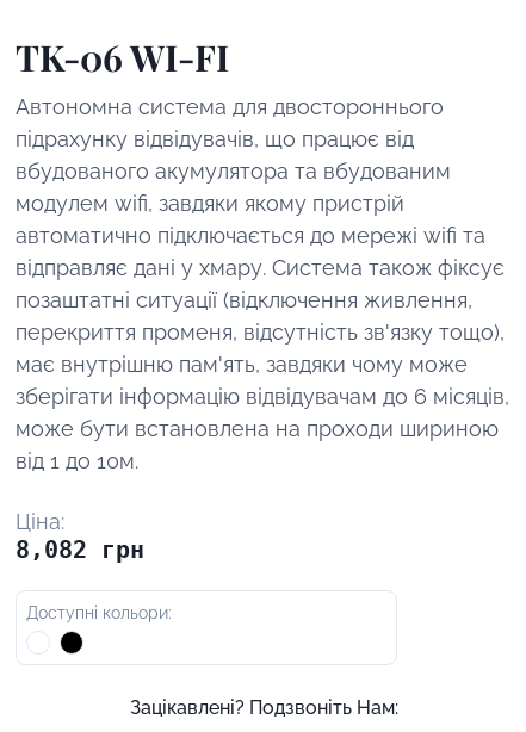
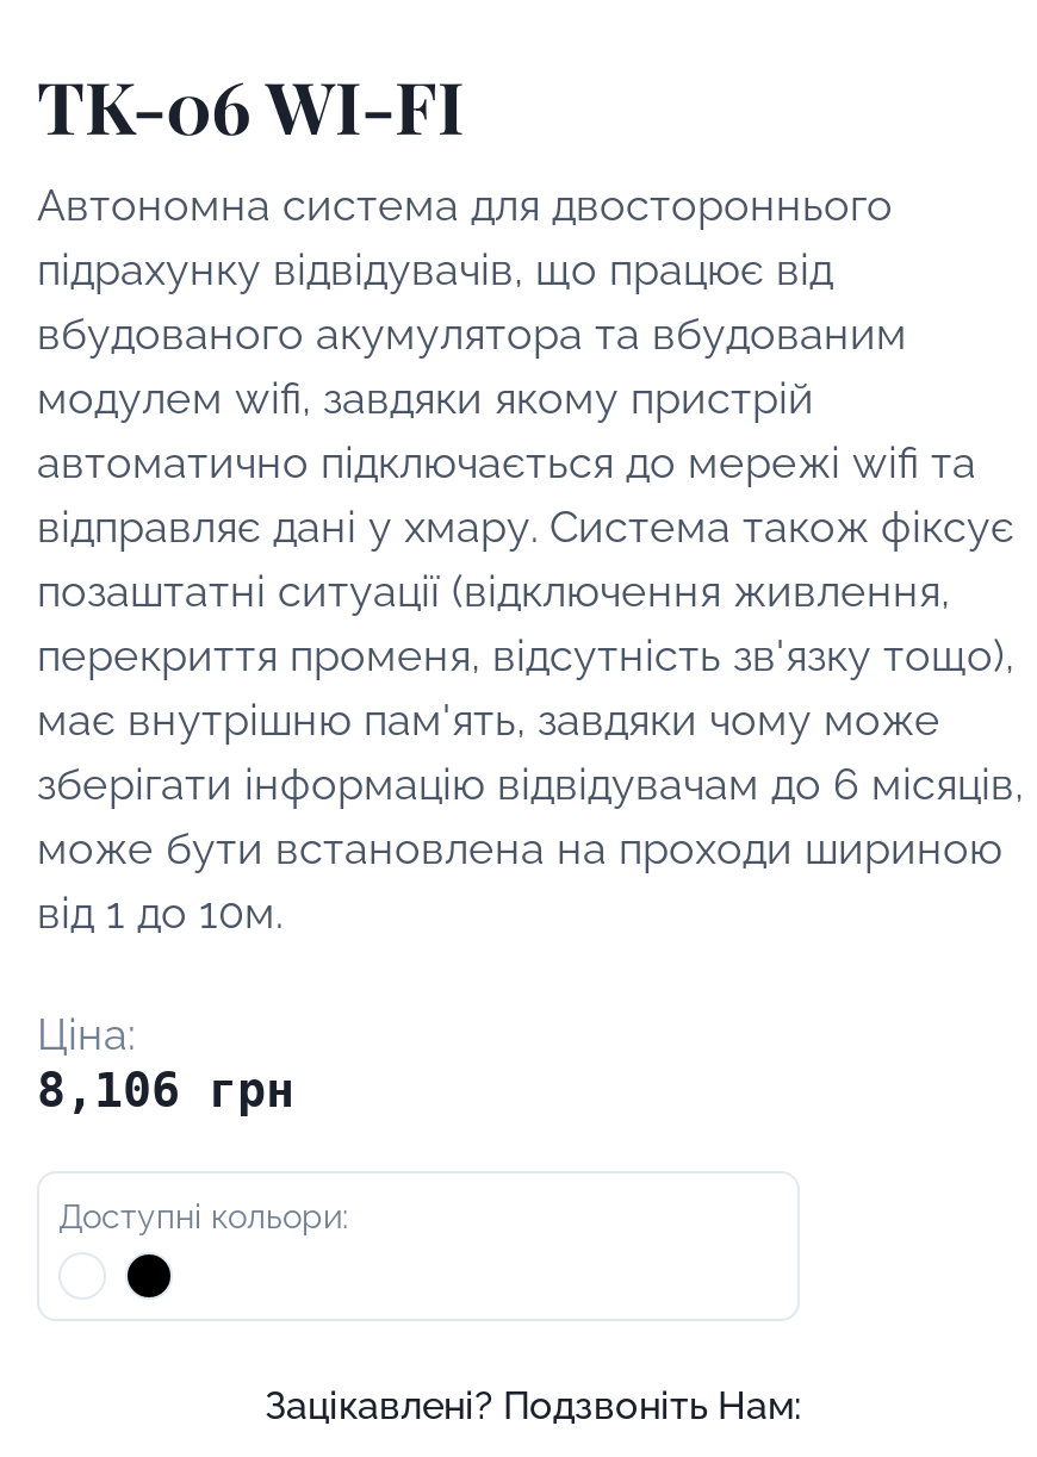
- 8,082 грн
+ 8,106 грн
